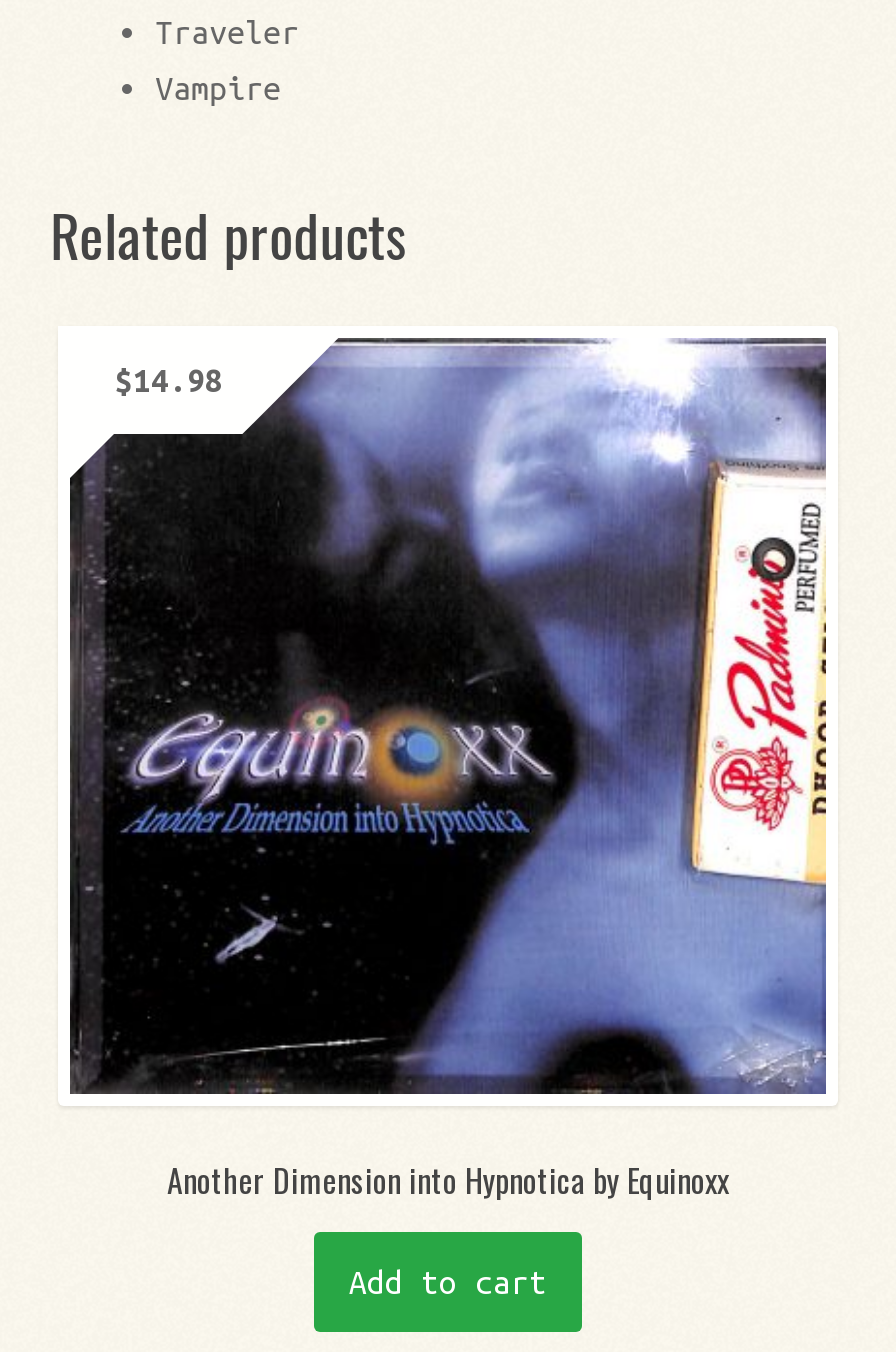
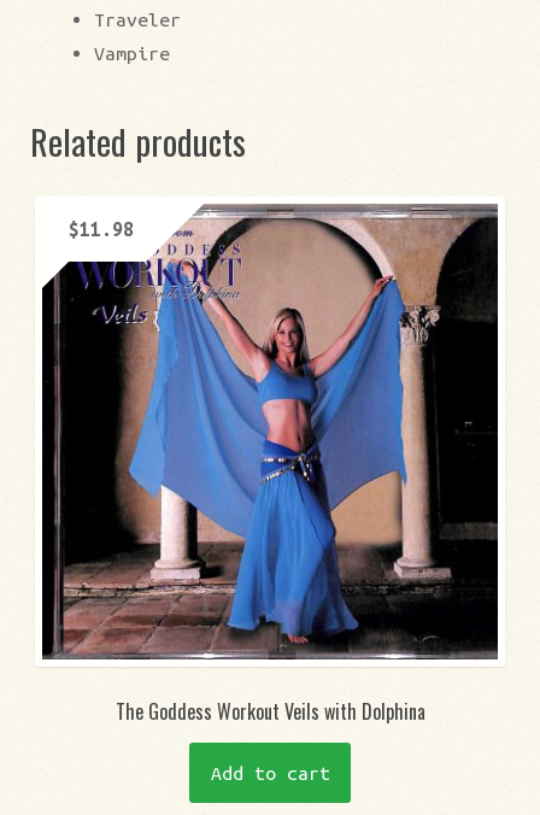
- [image]
- $14.98
+ [image]
+ $11.98

- Another Dimension into Hypnotica by Equinoxx
+ The Goddess Workout Veils with Dolphina
